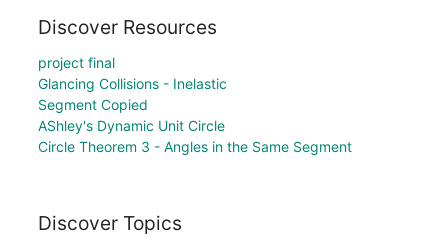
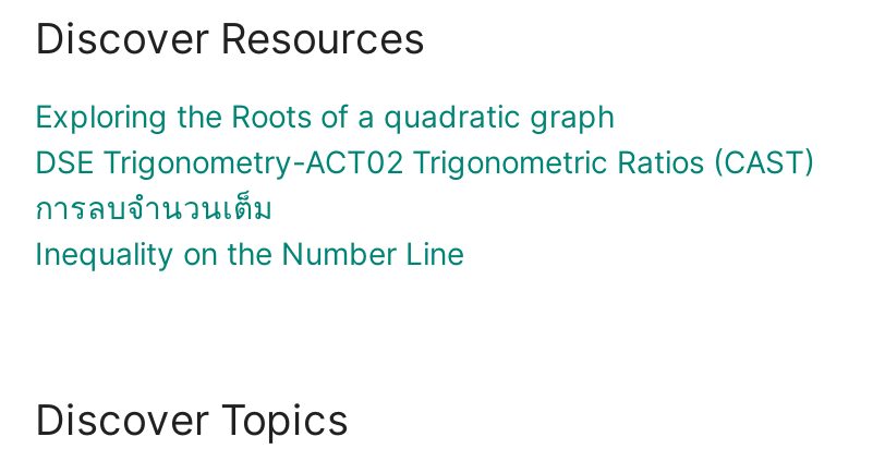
- project final
- Glancing Collisions - Inelastic
- Segment Copied
- AShley's Dynamic Unit Circle
- Circle Theorem 3 - Angles in the Same Segment
+ Exploring the Roots of a quadratic graph
+ DSE Trigonometry-ACT02 Trigonometric Ratios (CAST)
+ การลบจำนวนเต็ม
+ Inequality on the Number Line
